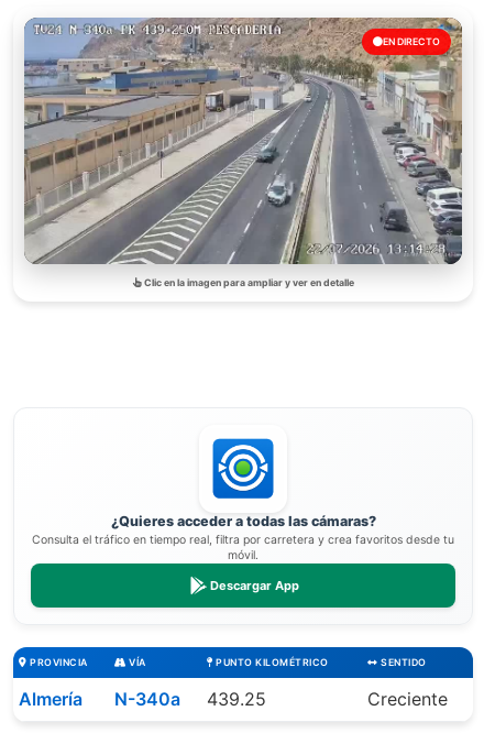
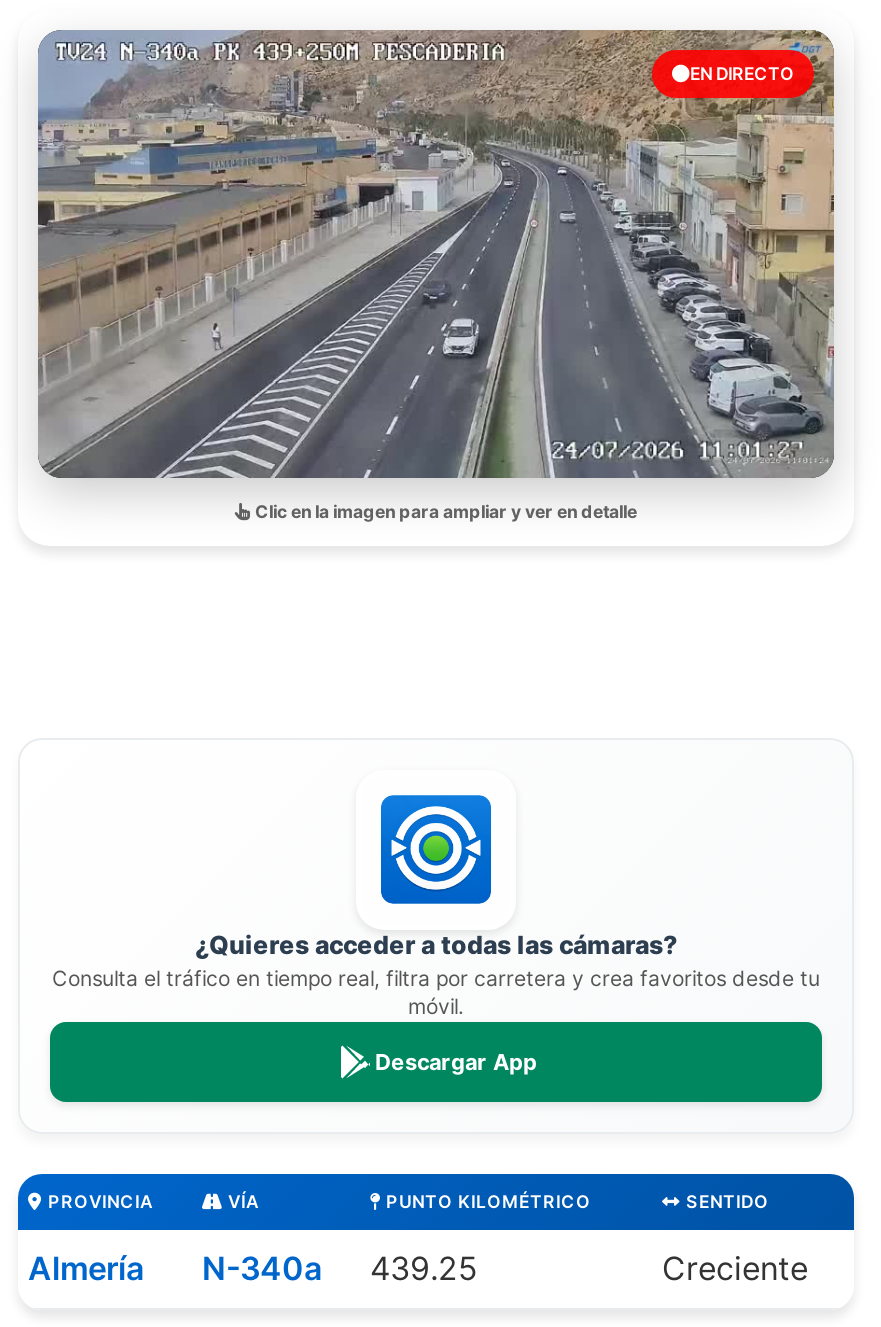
- [image]
+ [image]
